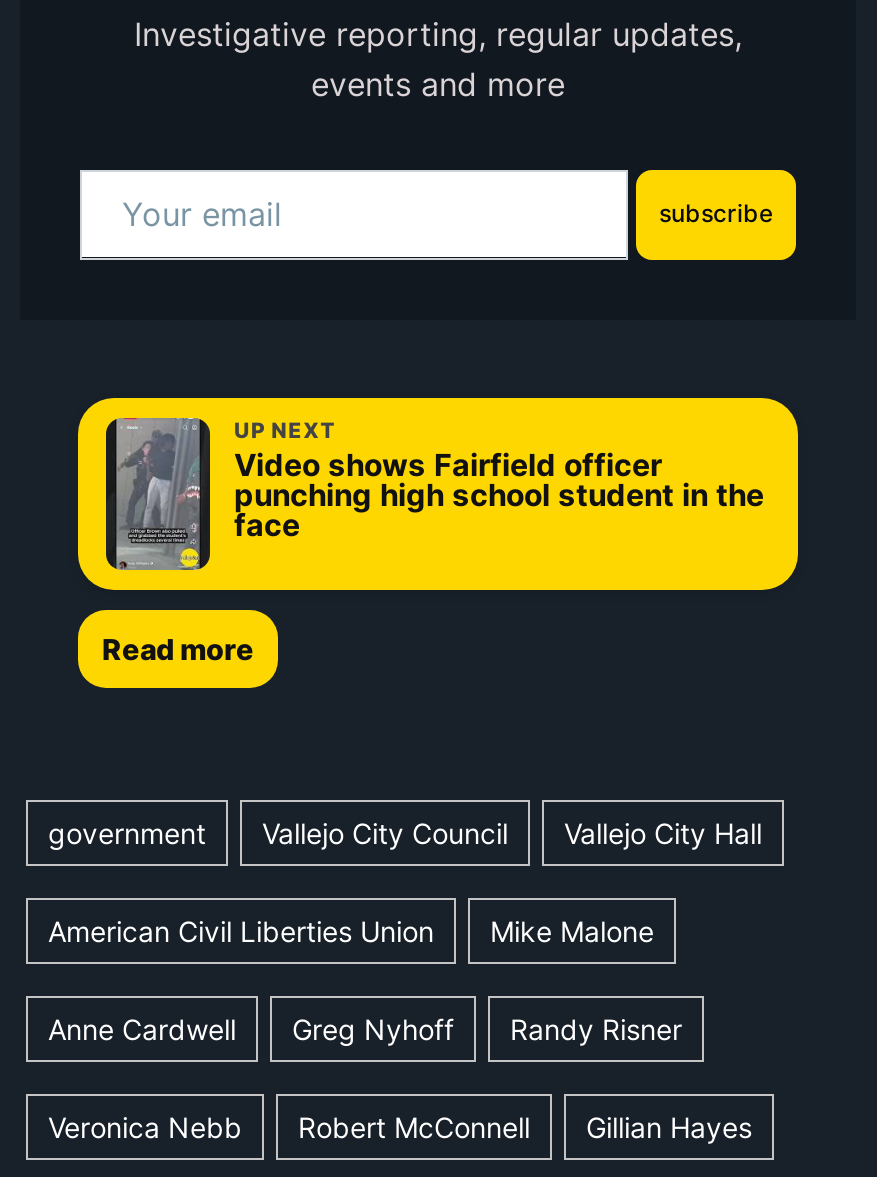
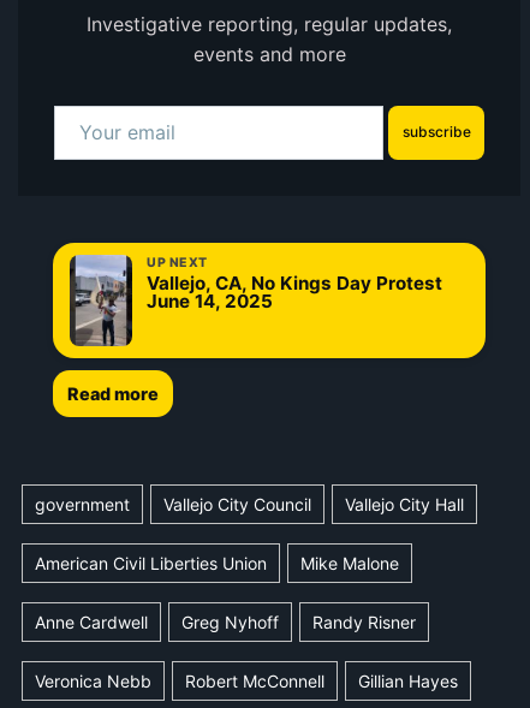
- [image]
- Video shows Fairfield officer
- punching high school student in the
- face
+ [image]
+ Vallejo, CA, No Kings Day Protest
+ June 14, 2025
